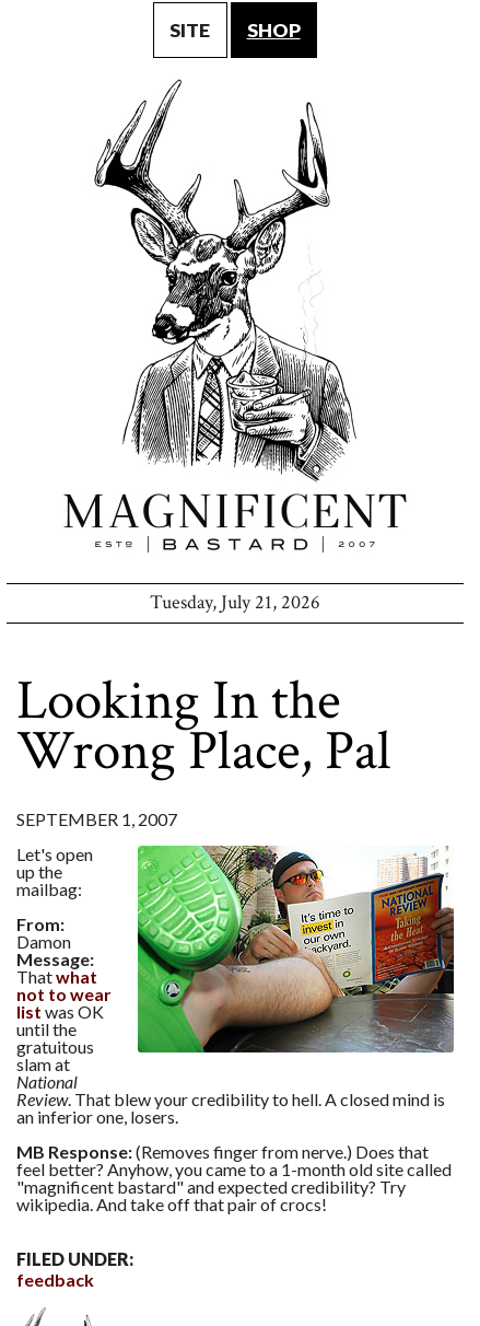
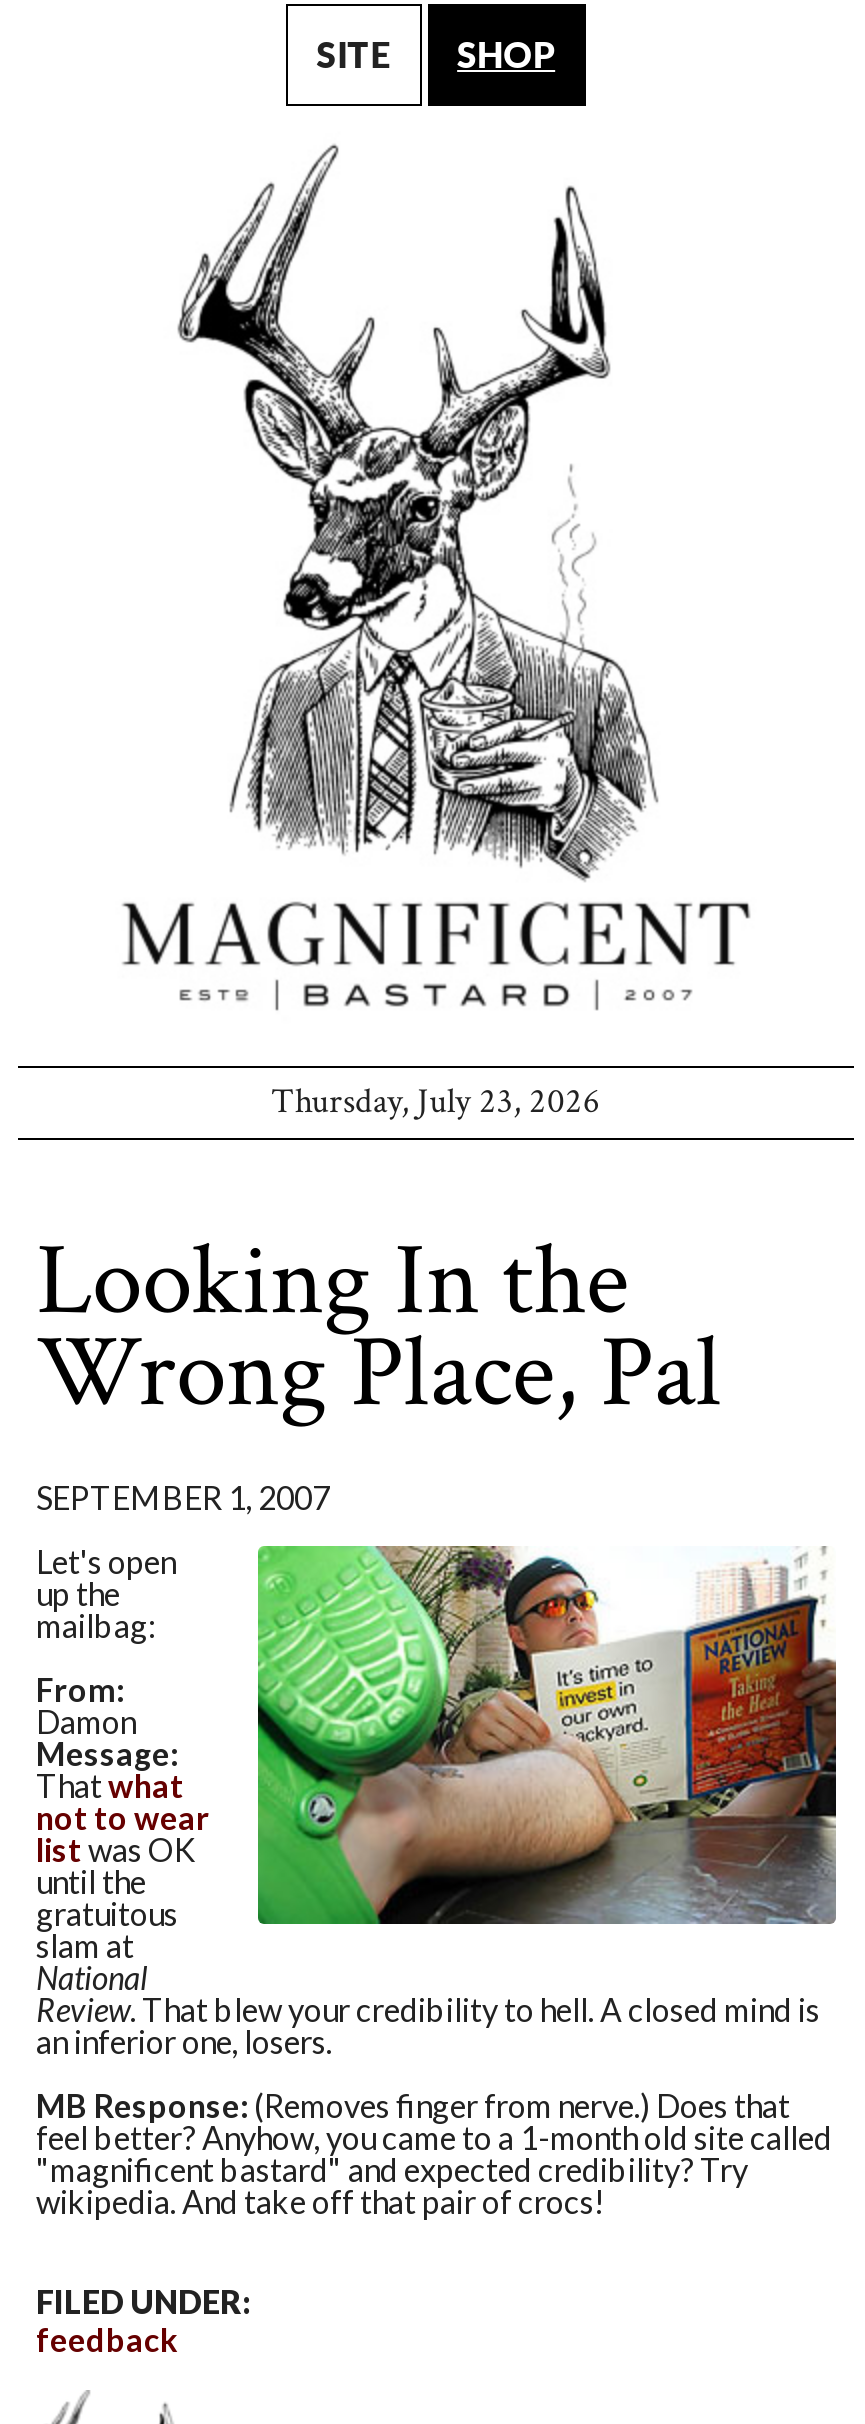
- Tuesday, July 21, 2026
+ Thursday, July 23, 2026
